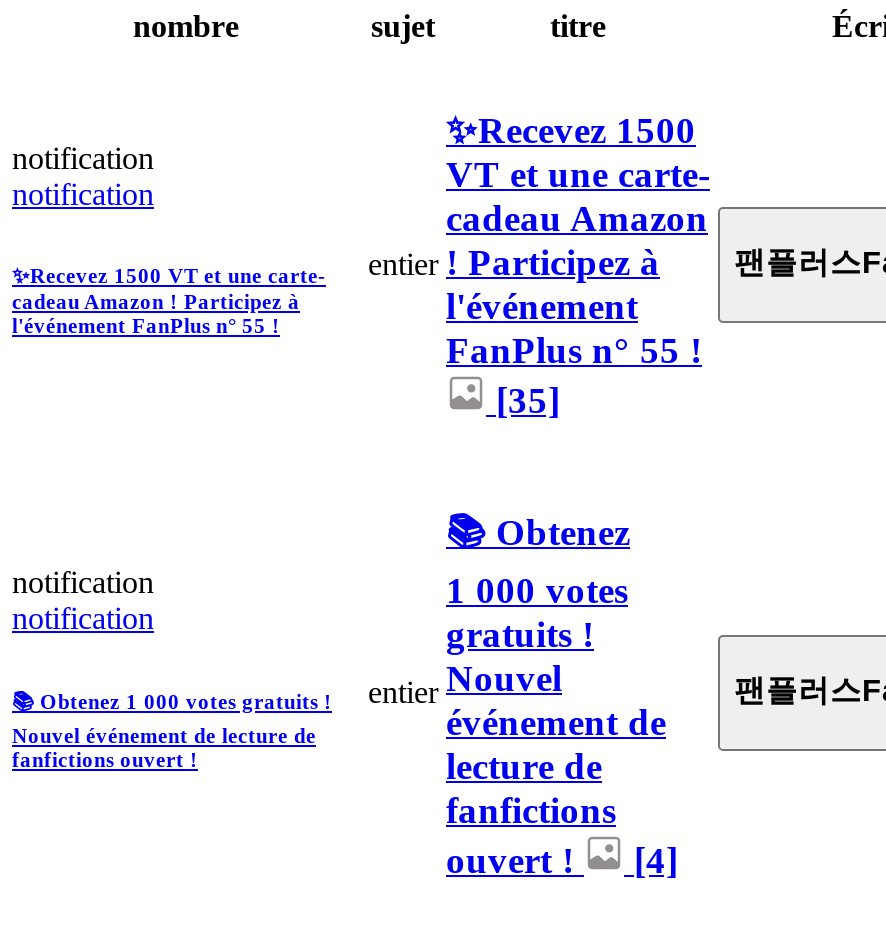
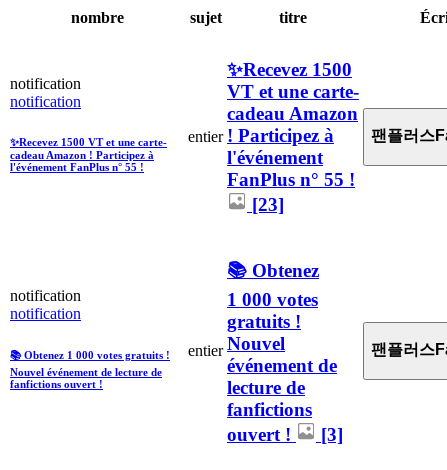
- [35]
+ [23]

- ouvert ! [4]
+ ouvert ! [3]
